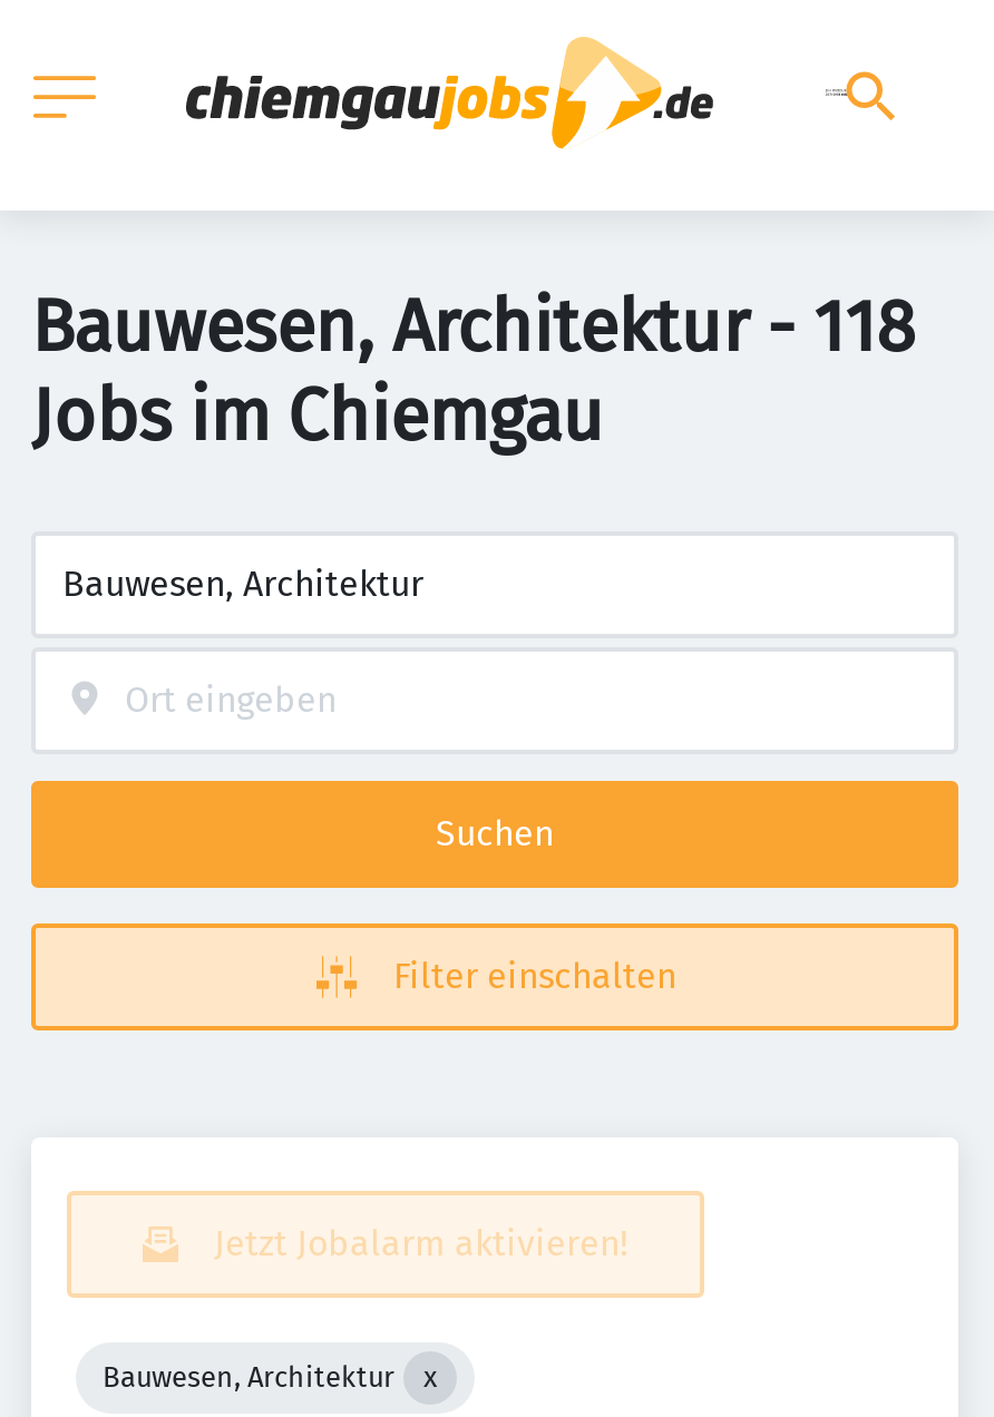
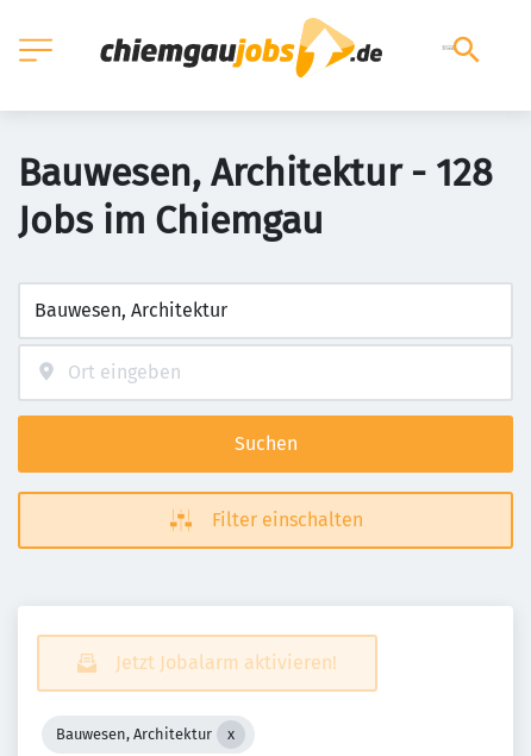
- Bauwesen, Architektur - 118
+ Bauwesen, Architektur - 128
